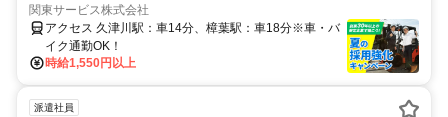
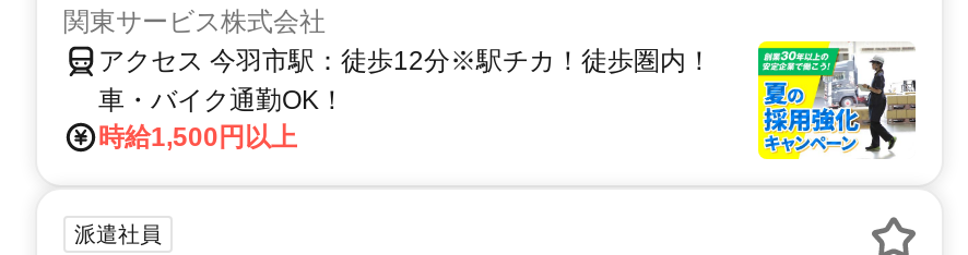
- [image]
- アクセス 久津川駅：車14分、樟葉駅：車18分※車・バ
- イク通勤OK！
+ [image]
+ アクセス 今羽市駅：徒歩12分※駅チカ！徒歩圏内！
+ 車・バイク通勤OK！

- 時給1,550円以上
+ 時給1,500円以上
